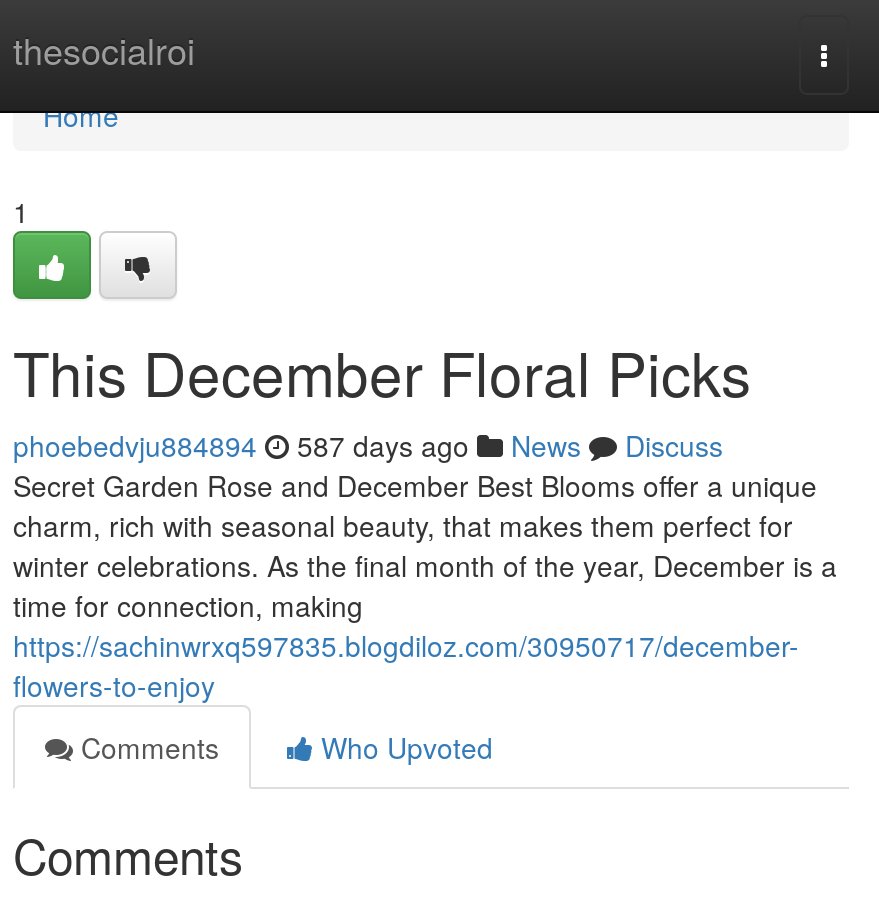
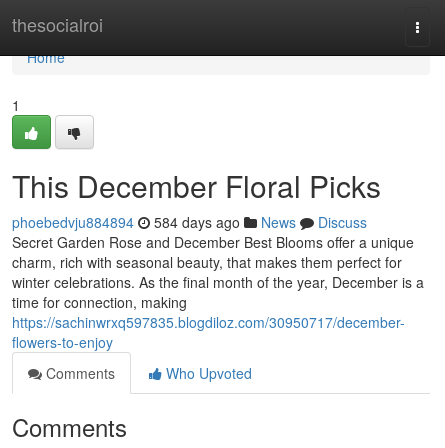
- phoebedvju884894 587 days ago News Discuss
+ phoebedvju884894 584 days ago News Discuss
